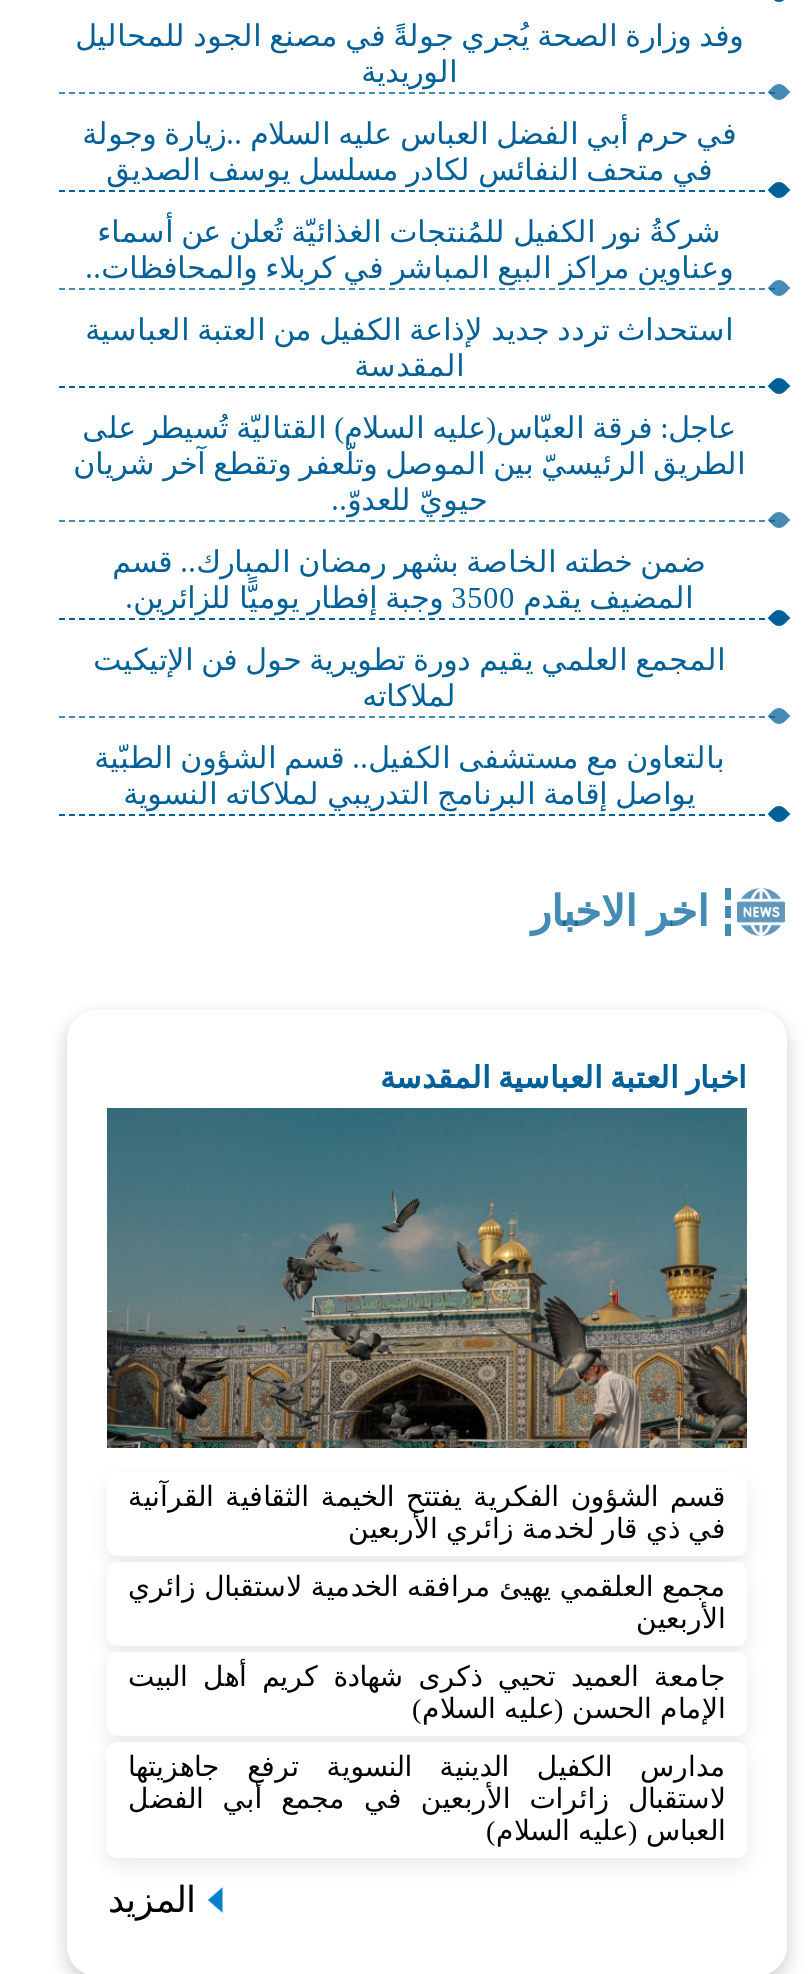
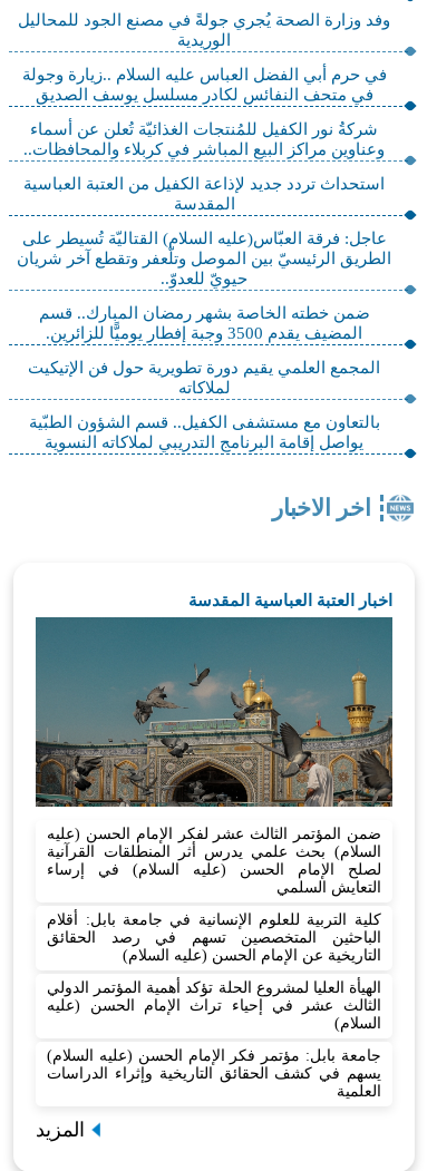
- قسم الشؤون الفكرية يفتتح الخيمة الثقافية القرآنية
- في ذي قار لخدمة زائري الأربعين
+ ضمن المؤتمر الثالث عشر لفكر الإمام الحسن (عليه
+ السلام) بحث علمي يدرس أثر المنطلقات القرآنية
+ لصلح الإمام الحسن (عليه السلام) في إرساء
+ التعايش السلمي

- مجمع العلقمي يهيئ مرافقه الخدمية لاستقبال زائري
- الأربعين
+ كلية التربية للعلوم الإنسانية في جامعة بابل: أقلام
+ الباحثين المتخصصين تسهم في رصد الحقائق
+ التاريخية عن الإمام الحسن (عليه السلام)

- جامعة العميد تحيي ذكرى شهادة كريم أهل البيت
- الإمام الحسن (عليه السلام)
+ الهيأة العليا لمشروع الحلة تؤكد أهمية المؤتمر الدولي
+ الثالث عشر في إحياء تراث الإمام الحسن (عليه
+ السلام)

- مدارس الكفيل الدينية النسوية ترفع جاهزيتها
- لاستقبال زائرات الأربعين في مجمع أبي الفضل
- العباس (عليه السلام)
+ جامعة بابل: مؤتمر فكر الإمام الحسن (عليه السلام)
+ يسهم في كشف الحقائق التاريخية وإثراء الدراسات
+ العلمية
